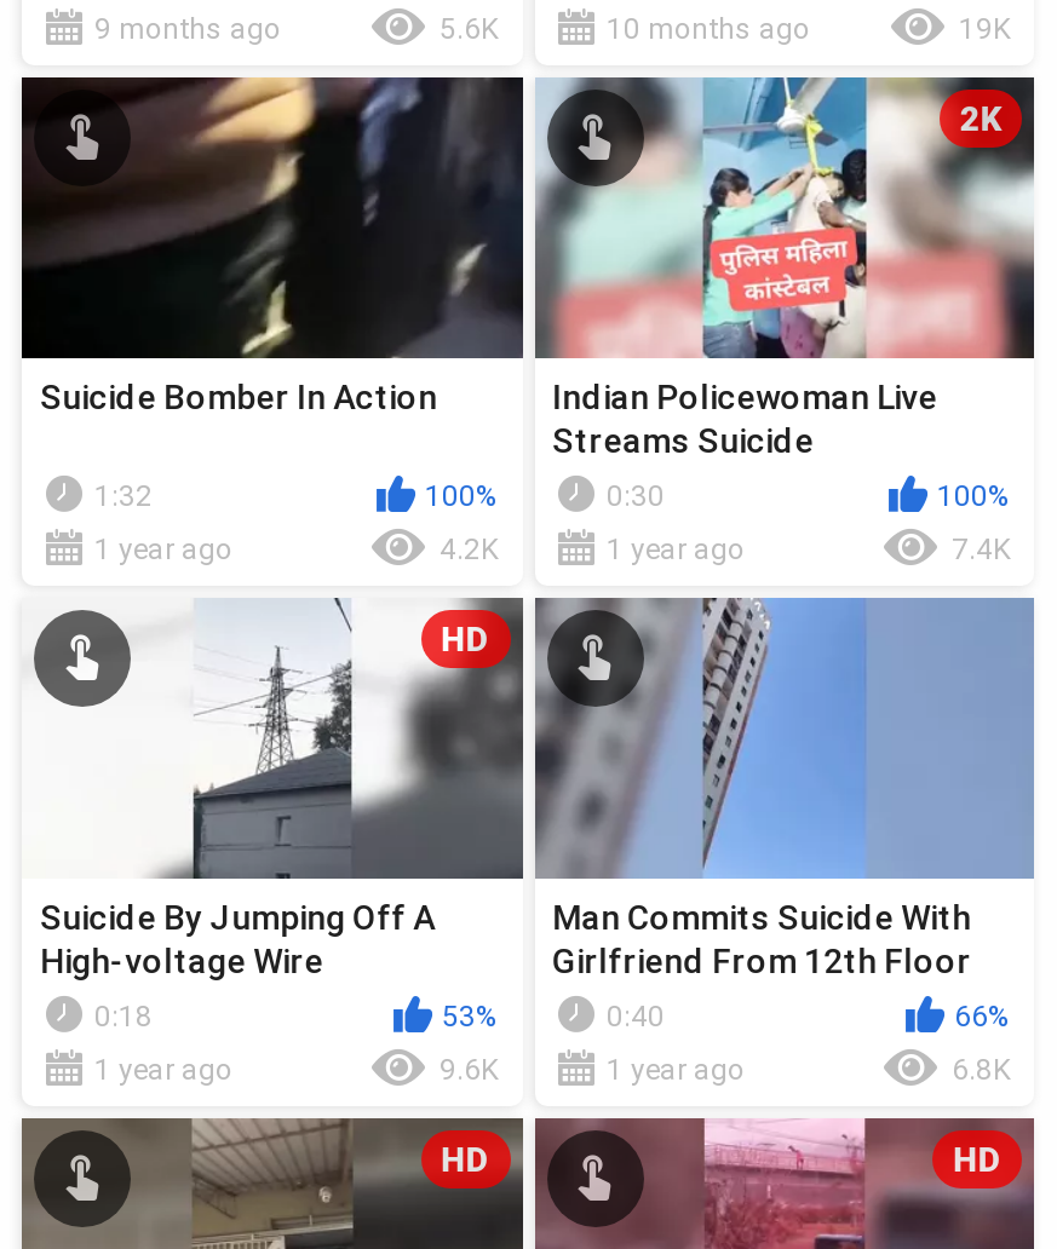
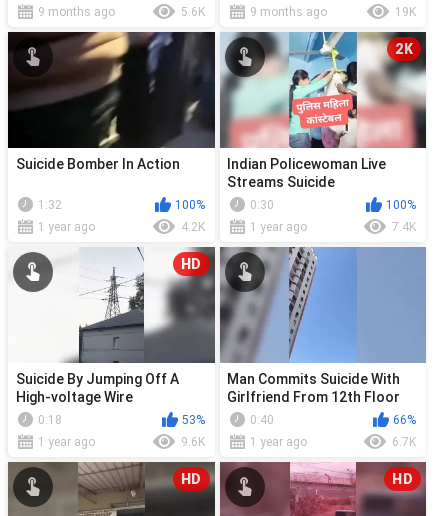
- 10 months ago
+ 9 months ago

- 6.8K
+ 6.7K
